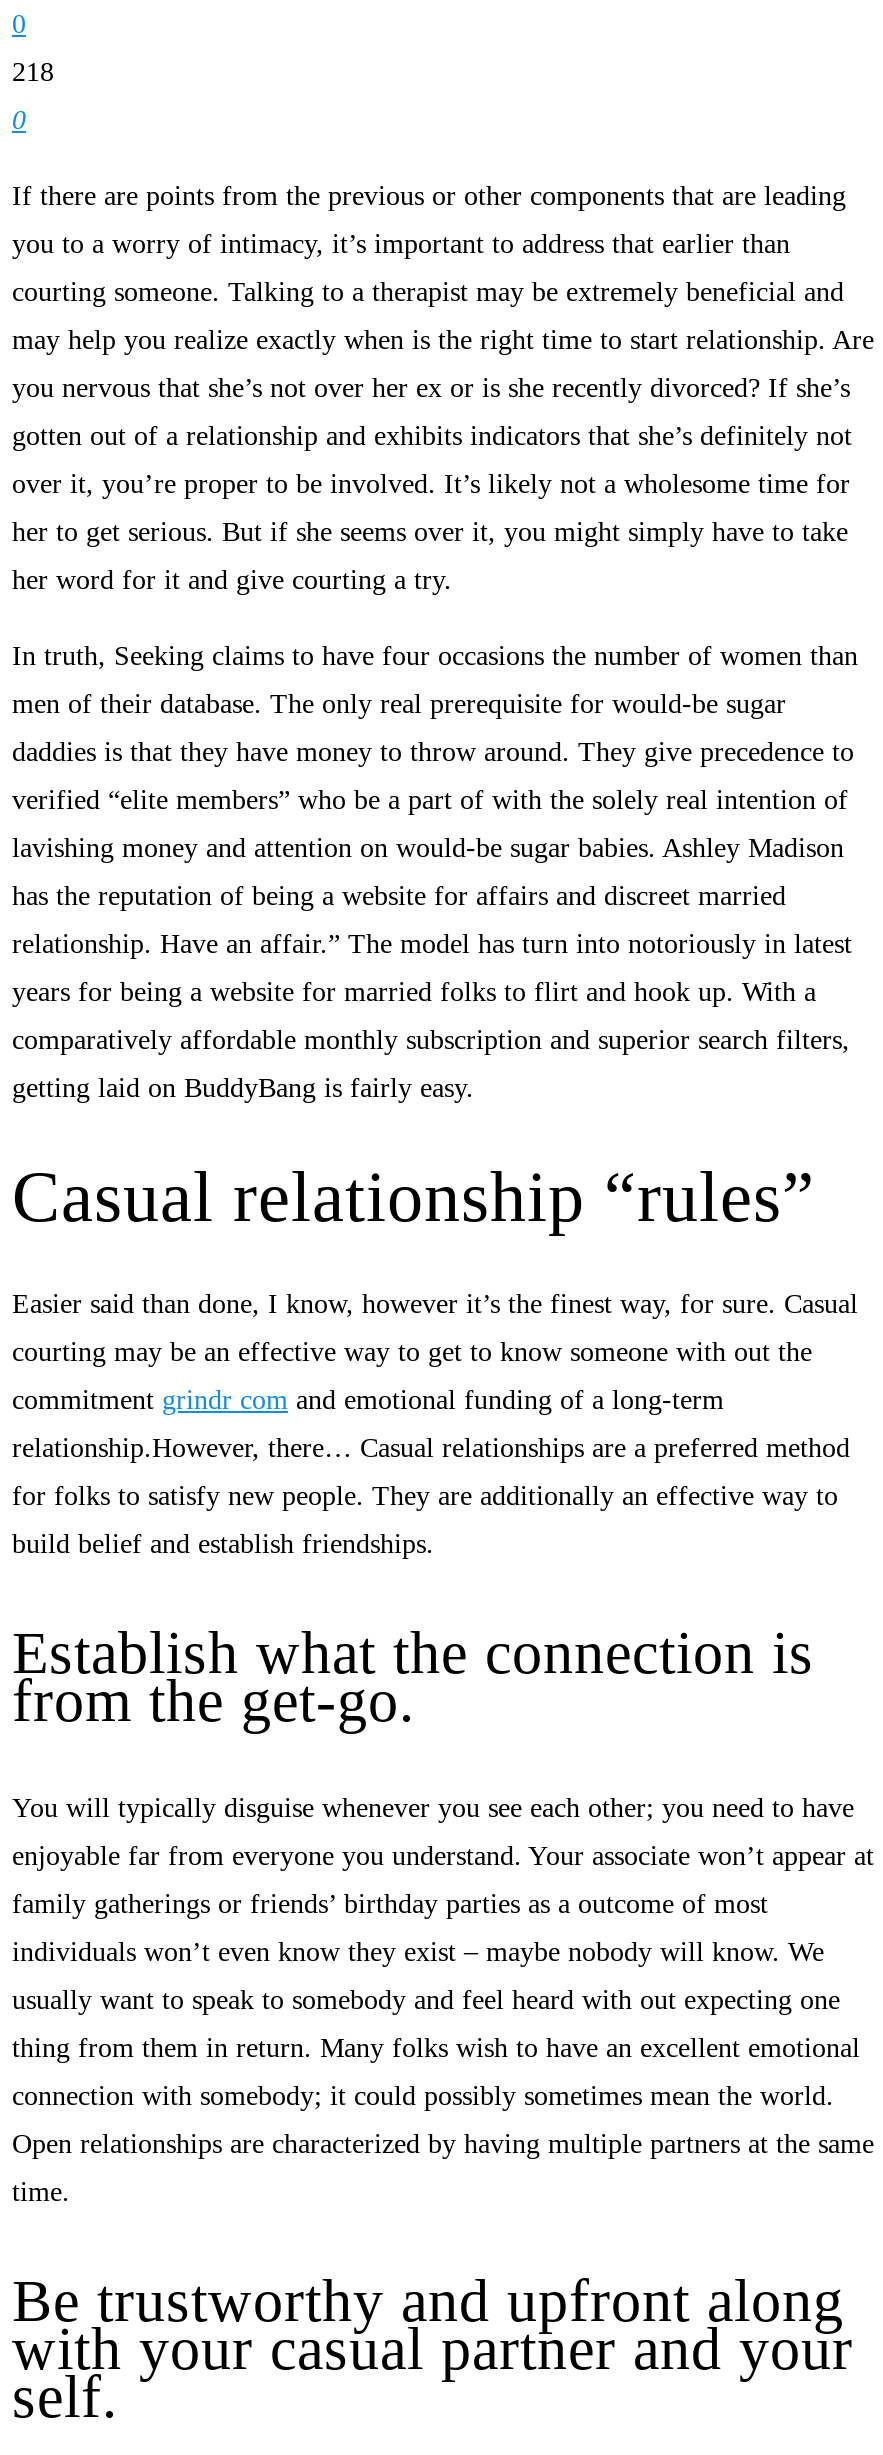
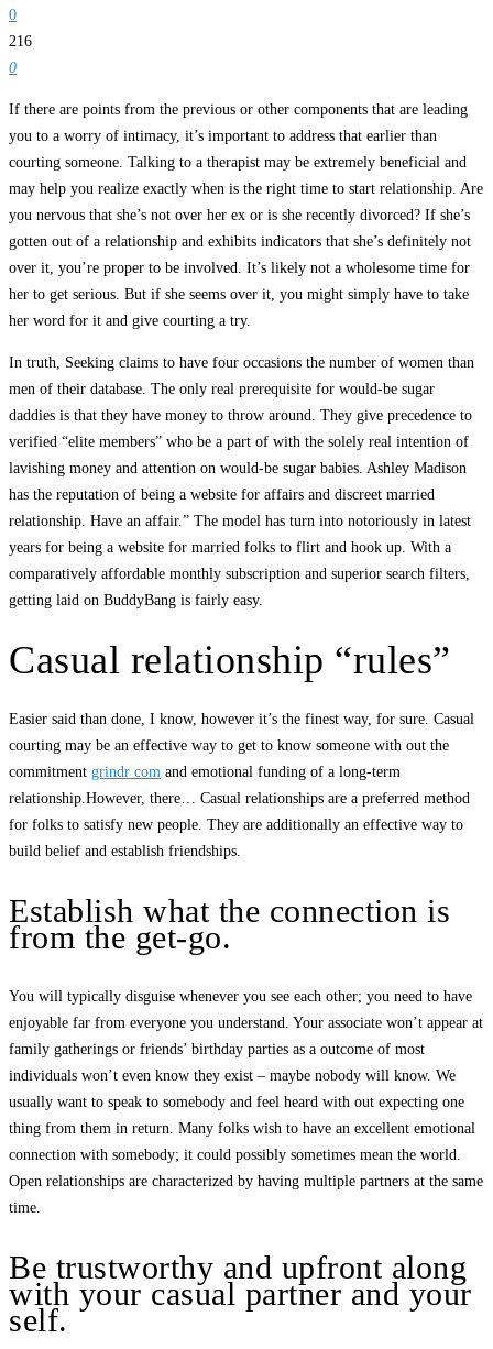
- 218
+ 216
